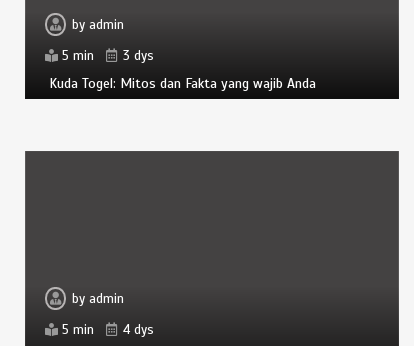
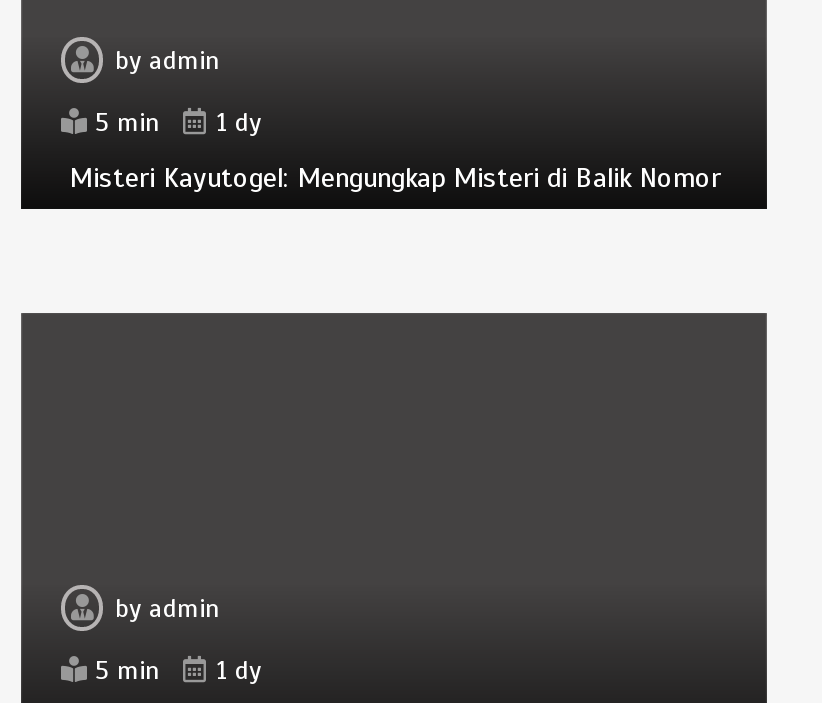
- 5 min 3 dys
+ 5 min 1 dy

- Kuda Togel: Mitos dan Fakta yang wajib Anda
+ Misteri Kayutogel: Mengungkap Misteri di Balik Nomor

- 5 min 4 dys
+ 5 min 1 dy
